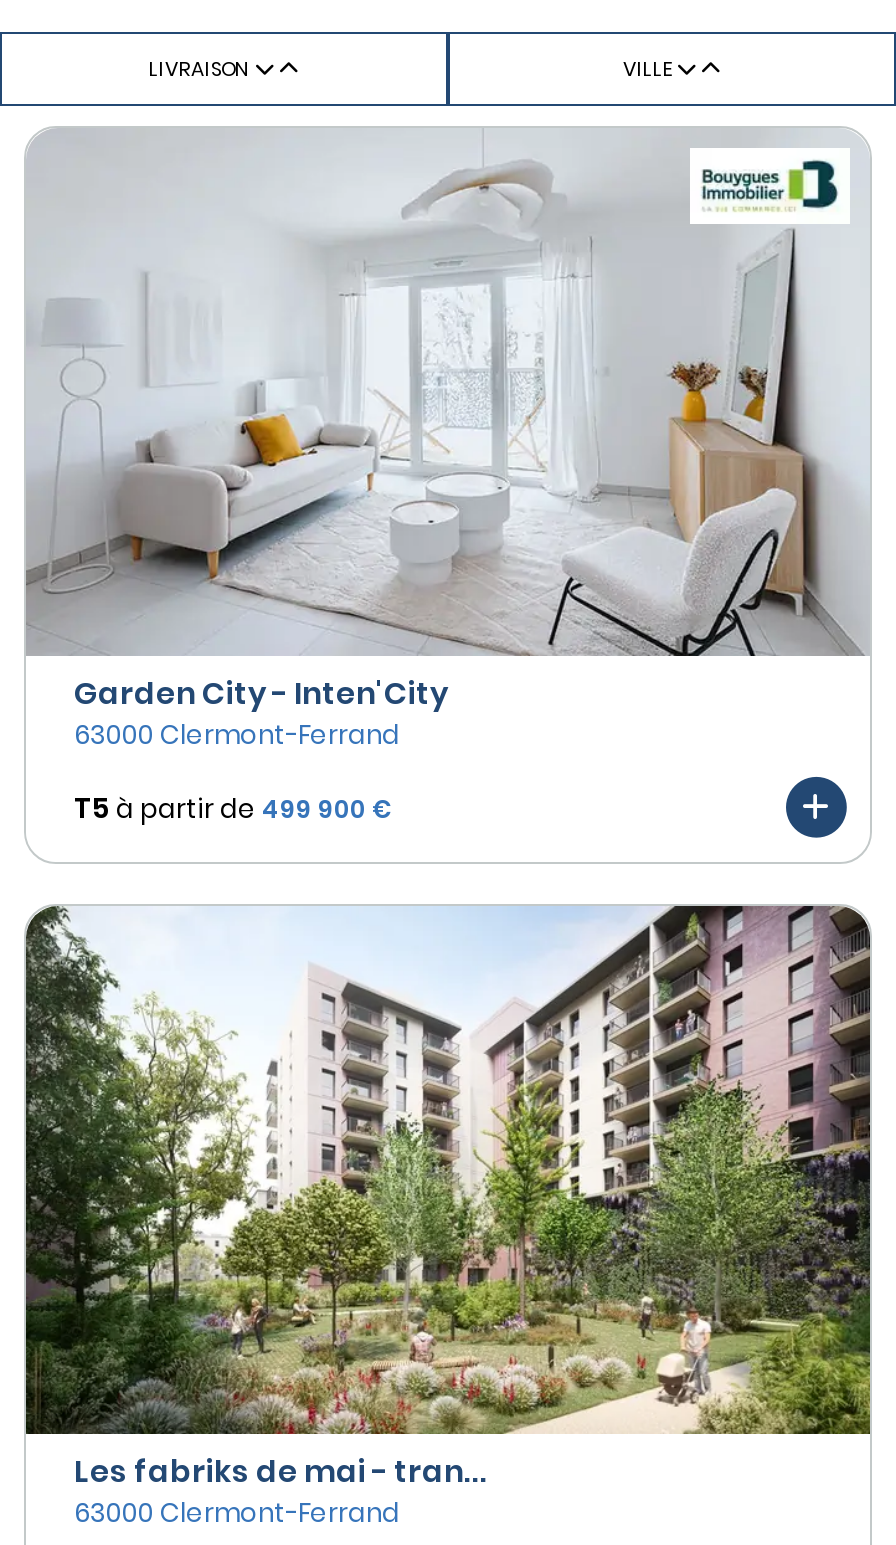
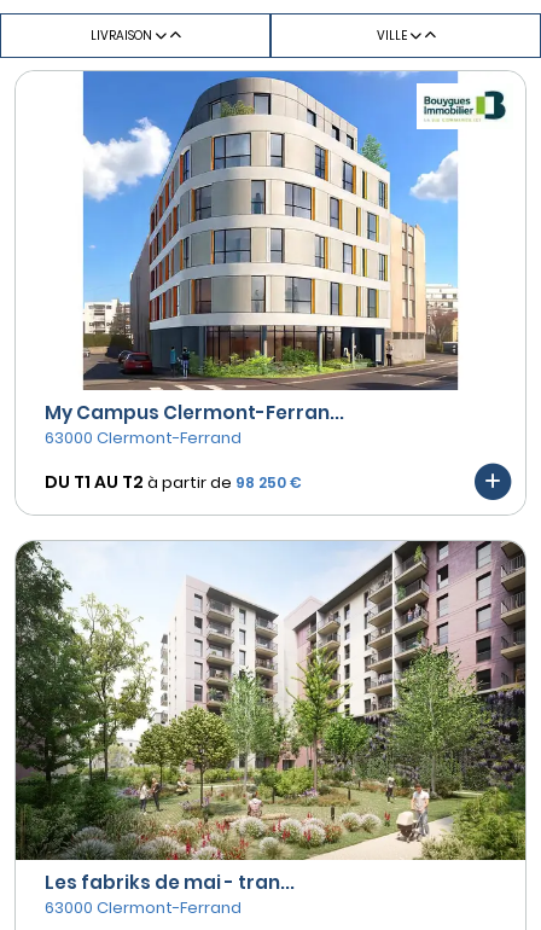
- [image]
- Garden City - Inten'City
+ [image]
+ My Campus Clermont-Ferran...

- T5 à partir de 499 900 €
+ DU T1 AU T2 à partir de 98 250 €
